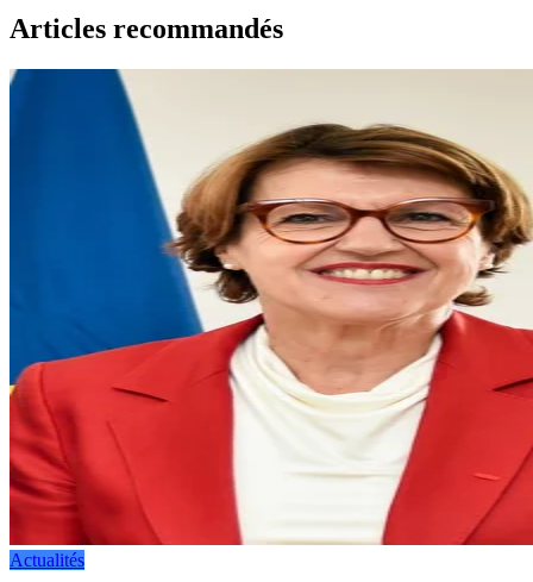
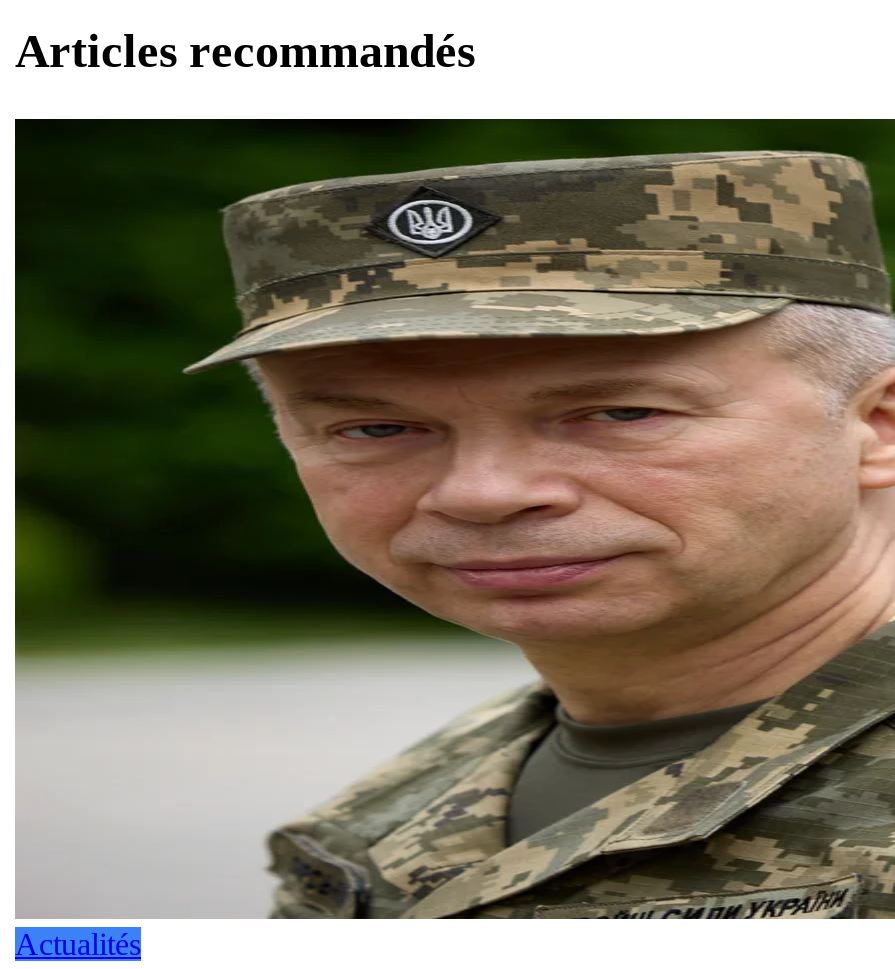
- [image]
+ [image]
